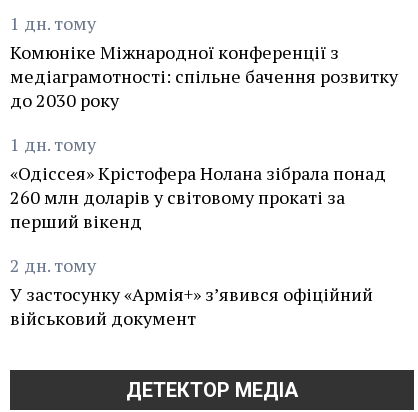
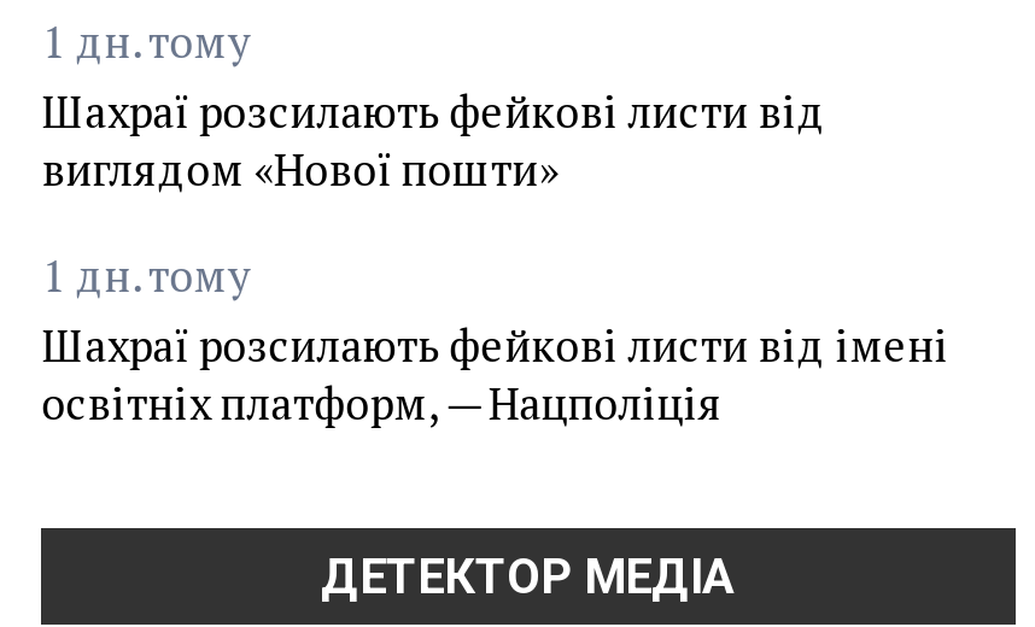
- Комюніке Міжнародної конференції з
- медіаграмотності: спільне бачення розвитку
- до 2030 року
+ Шахраї розсилають фейкові листи від
+ виглядом «Нової пошти»

- «Одіссея» Крістофера Нолана зібрала понад
- 260 млн доларів у світовому прокаті за
- перший вікенд
- 2 дн. тому
- У застосунку «Армія+» зʼявився офіційний
- військовий документ
+ Шахраї розсилають фейкові листи від імені
+ освітніх платформ, — Нацполіція
